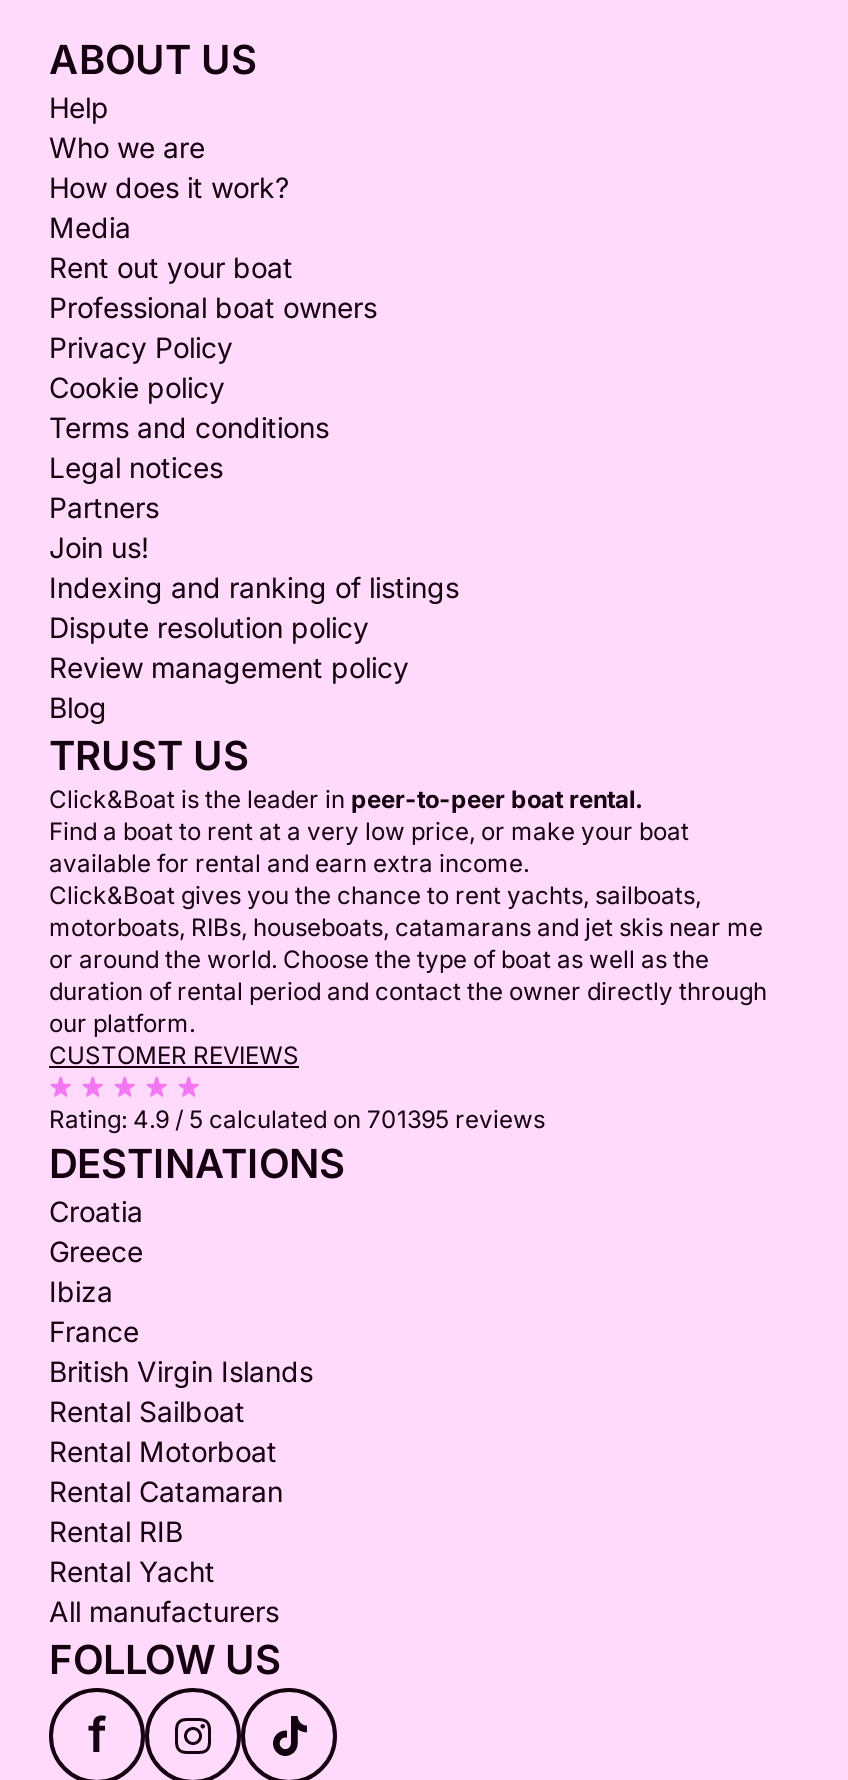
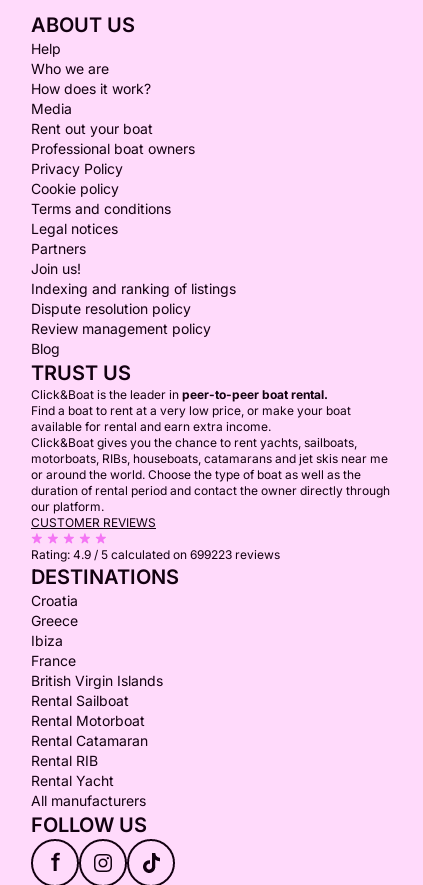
- Rating: 4.9 / 5 calculated on 701395 reviews
+ Rating: 4.9 / 5 calculated on 699223 reviews
